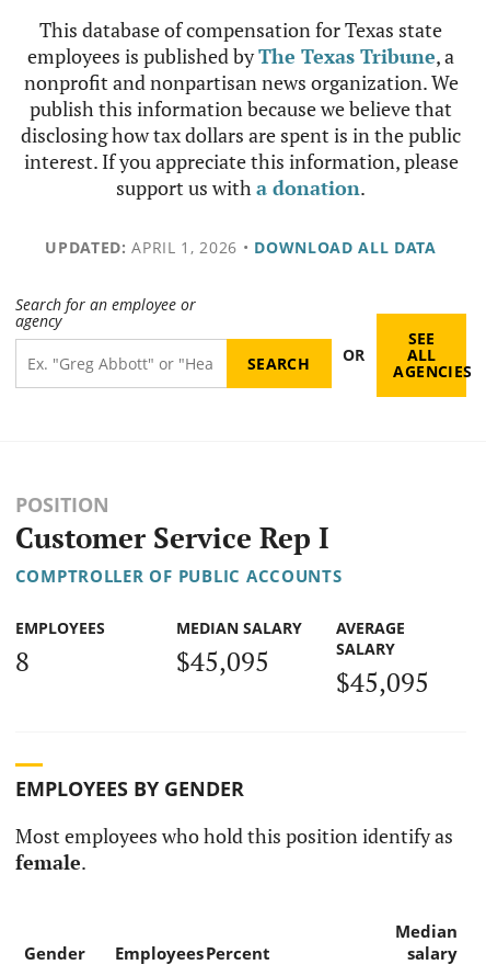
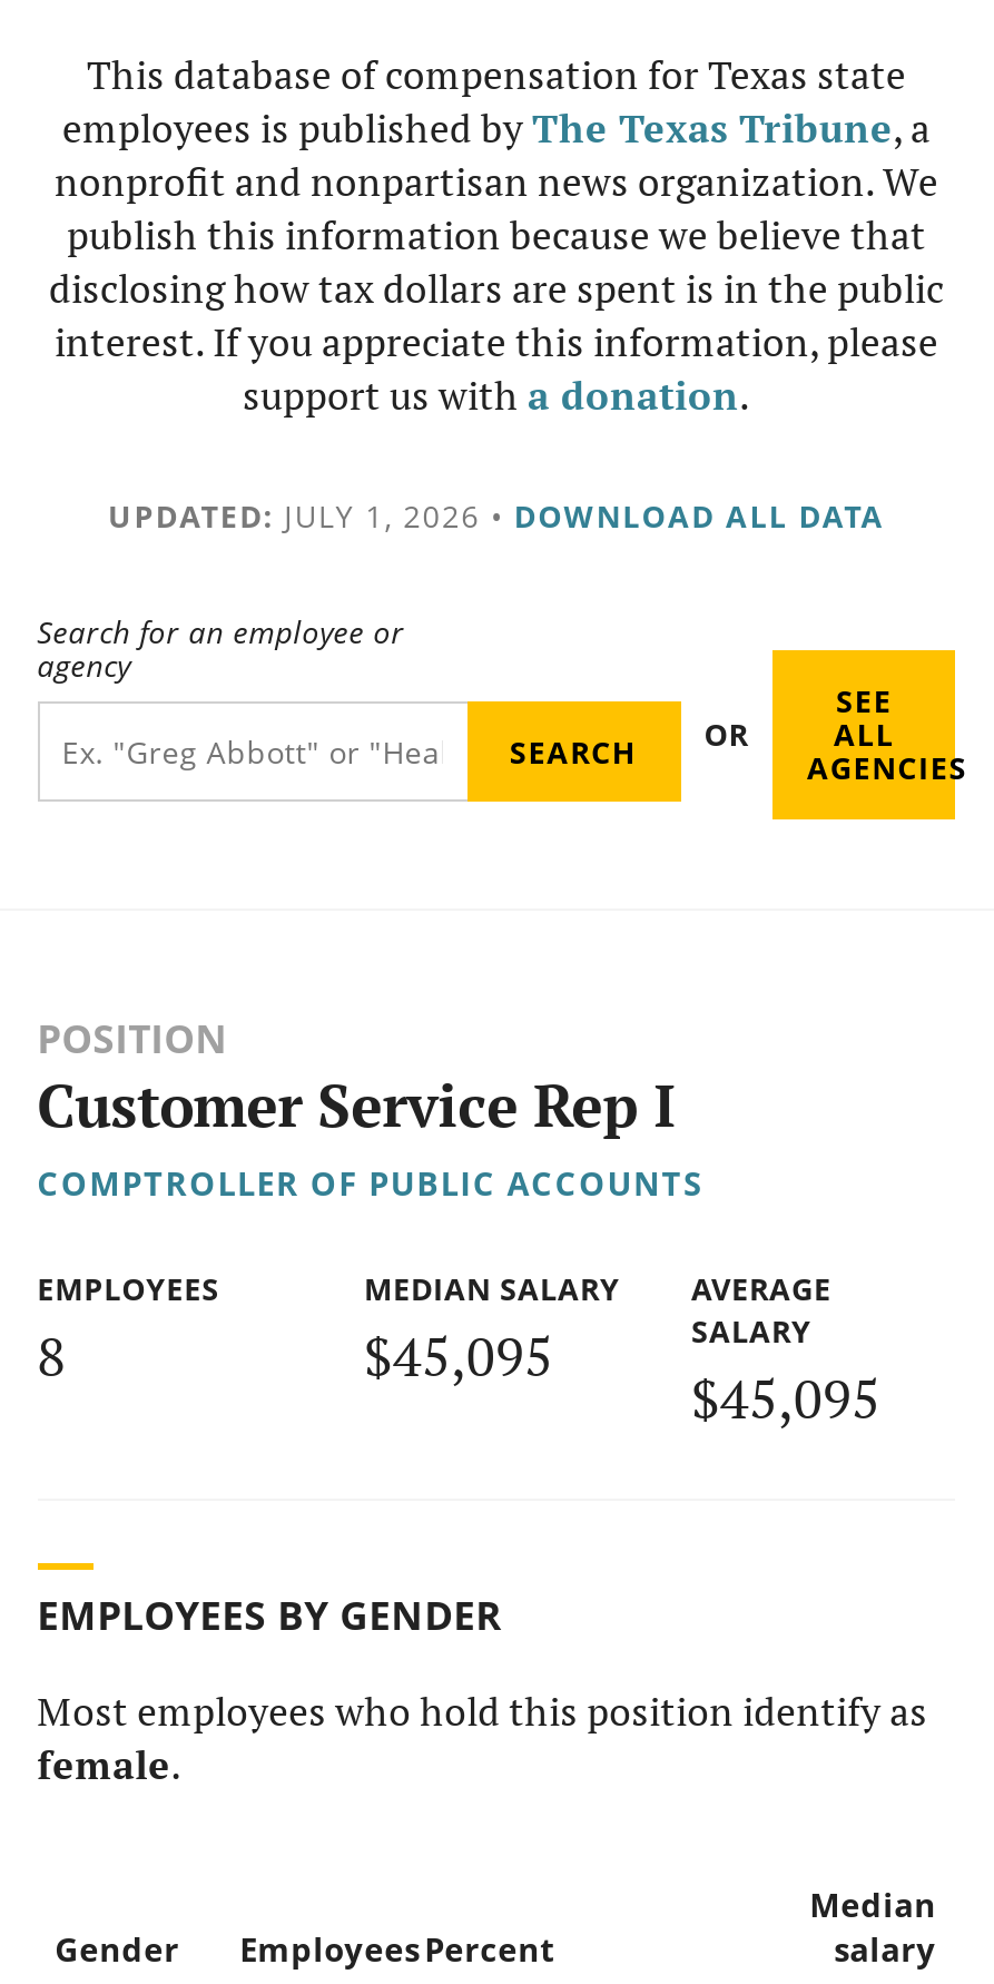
- UPDATED: APRIL 1, 2026 • DOWNLOAD ALL DATA
+ UPDATED: JULY 1, 2026 • DOWNLOAD ALL DATA
